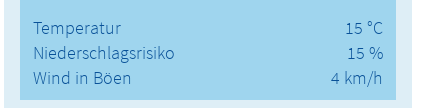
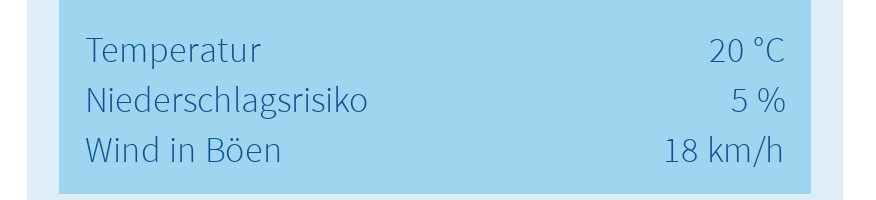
- 15 °C
+ 20 °C

- 15 %
+ 5 %

- 4 km/h
+ 18 km/h
